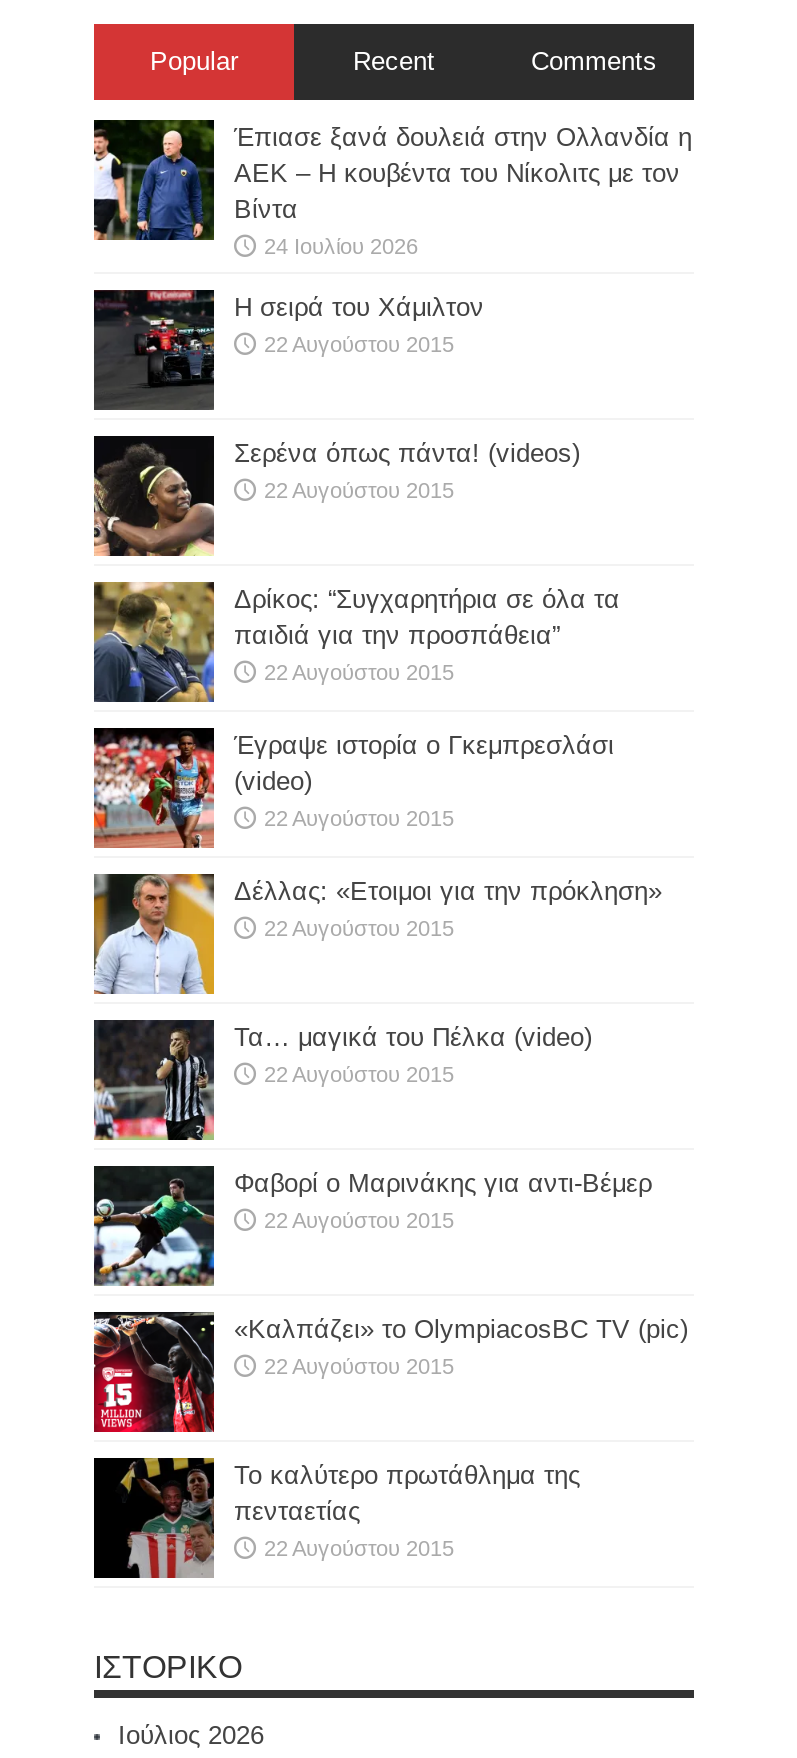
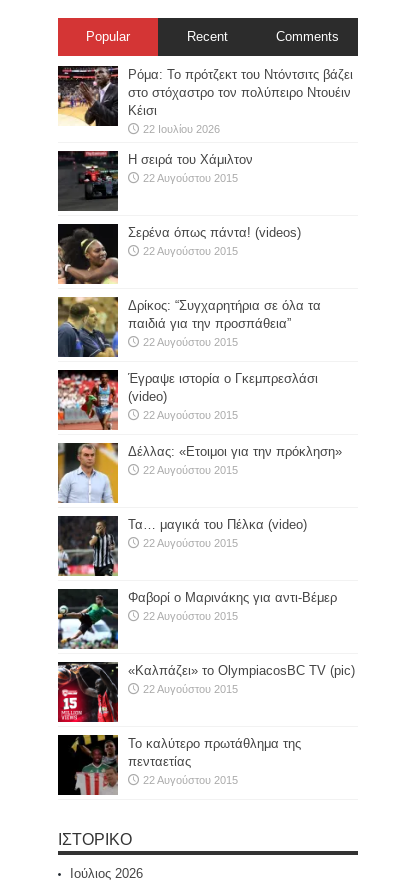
- [image]
- Έπιασε ξανά δουλειά στην Ολλανδία η
- ΑΕΚ – Η κουβέντα του Νίκολιτς με τον
- Βίντα
- 24 Ιουλίου 2026
+ [image]
+ Ρόμα: Το πρότζεκτ του Ντόντσιτς βάζει
+ στο στόχαστρο τον πολύπειρο Ντουέιν
+ Κέισι
+ 22 Ιουλίου 2026
